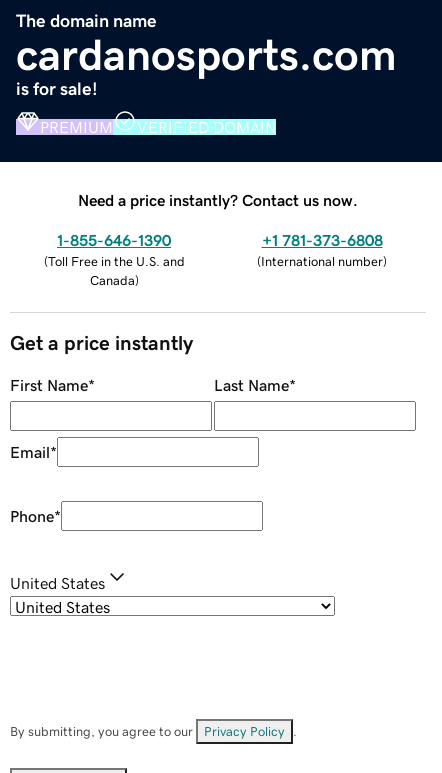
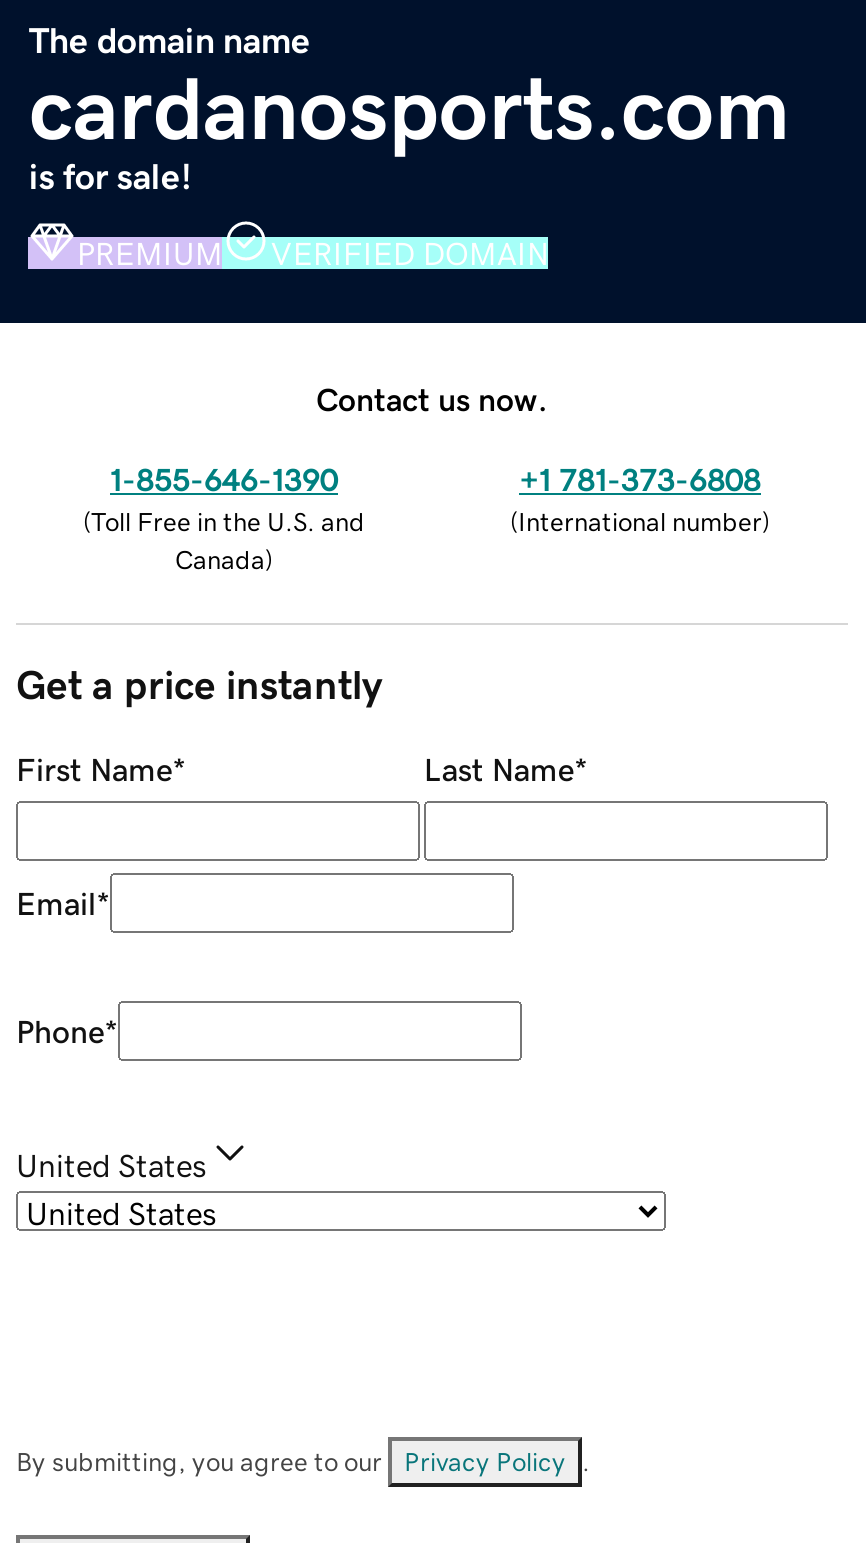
- Need a price instantly? Contact us now.
+ Contact us now.
